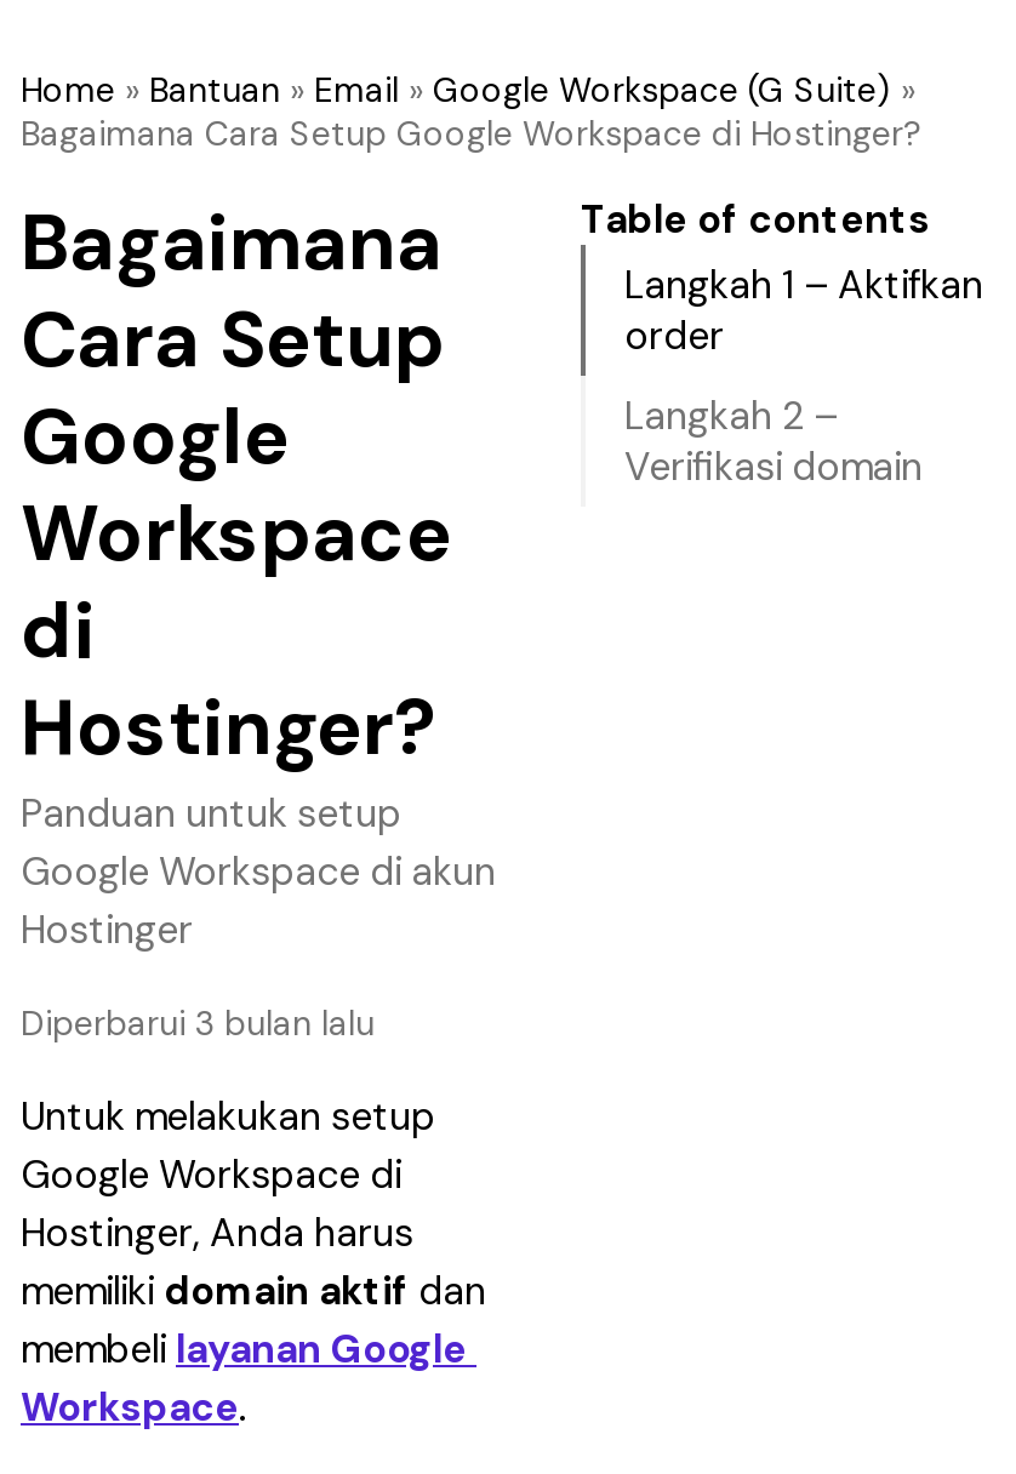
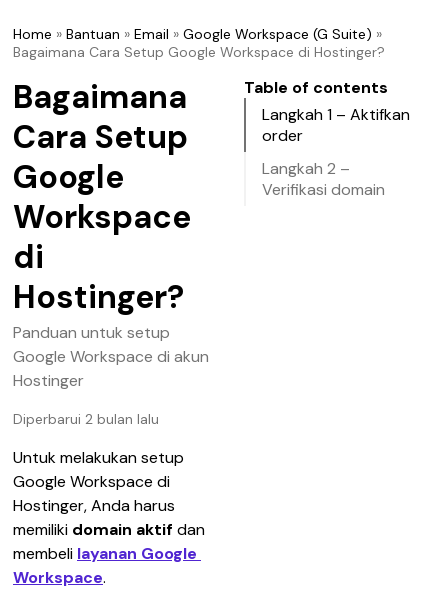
- Diperbarui 3 bulan lalu
+ Diperbarui 2 bulan lalu
